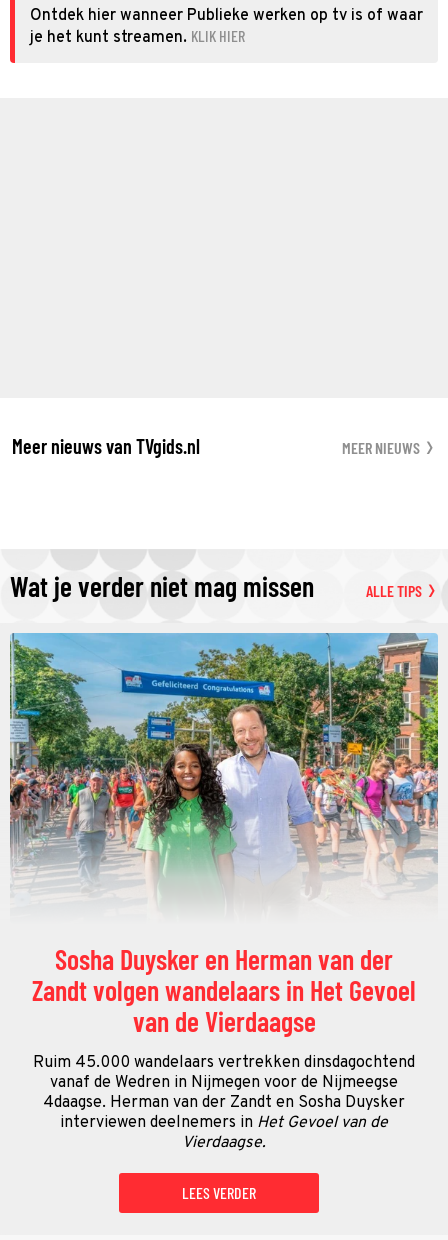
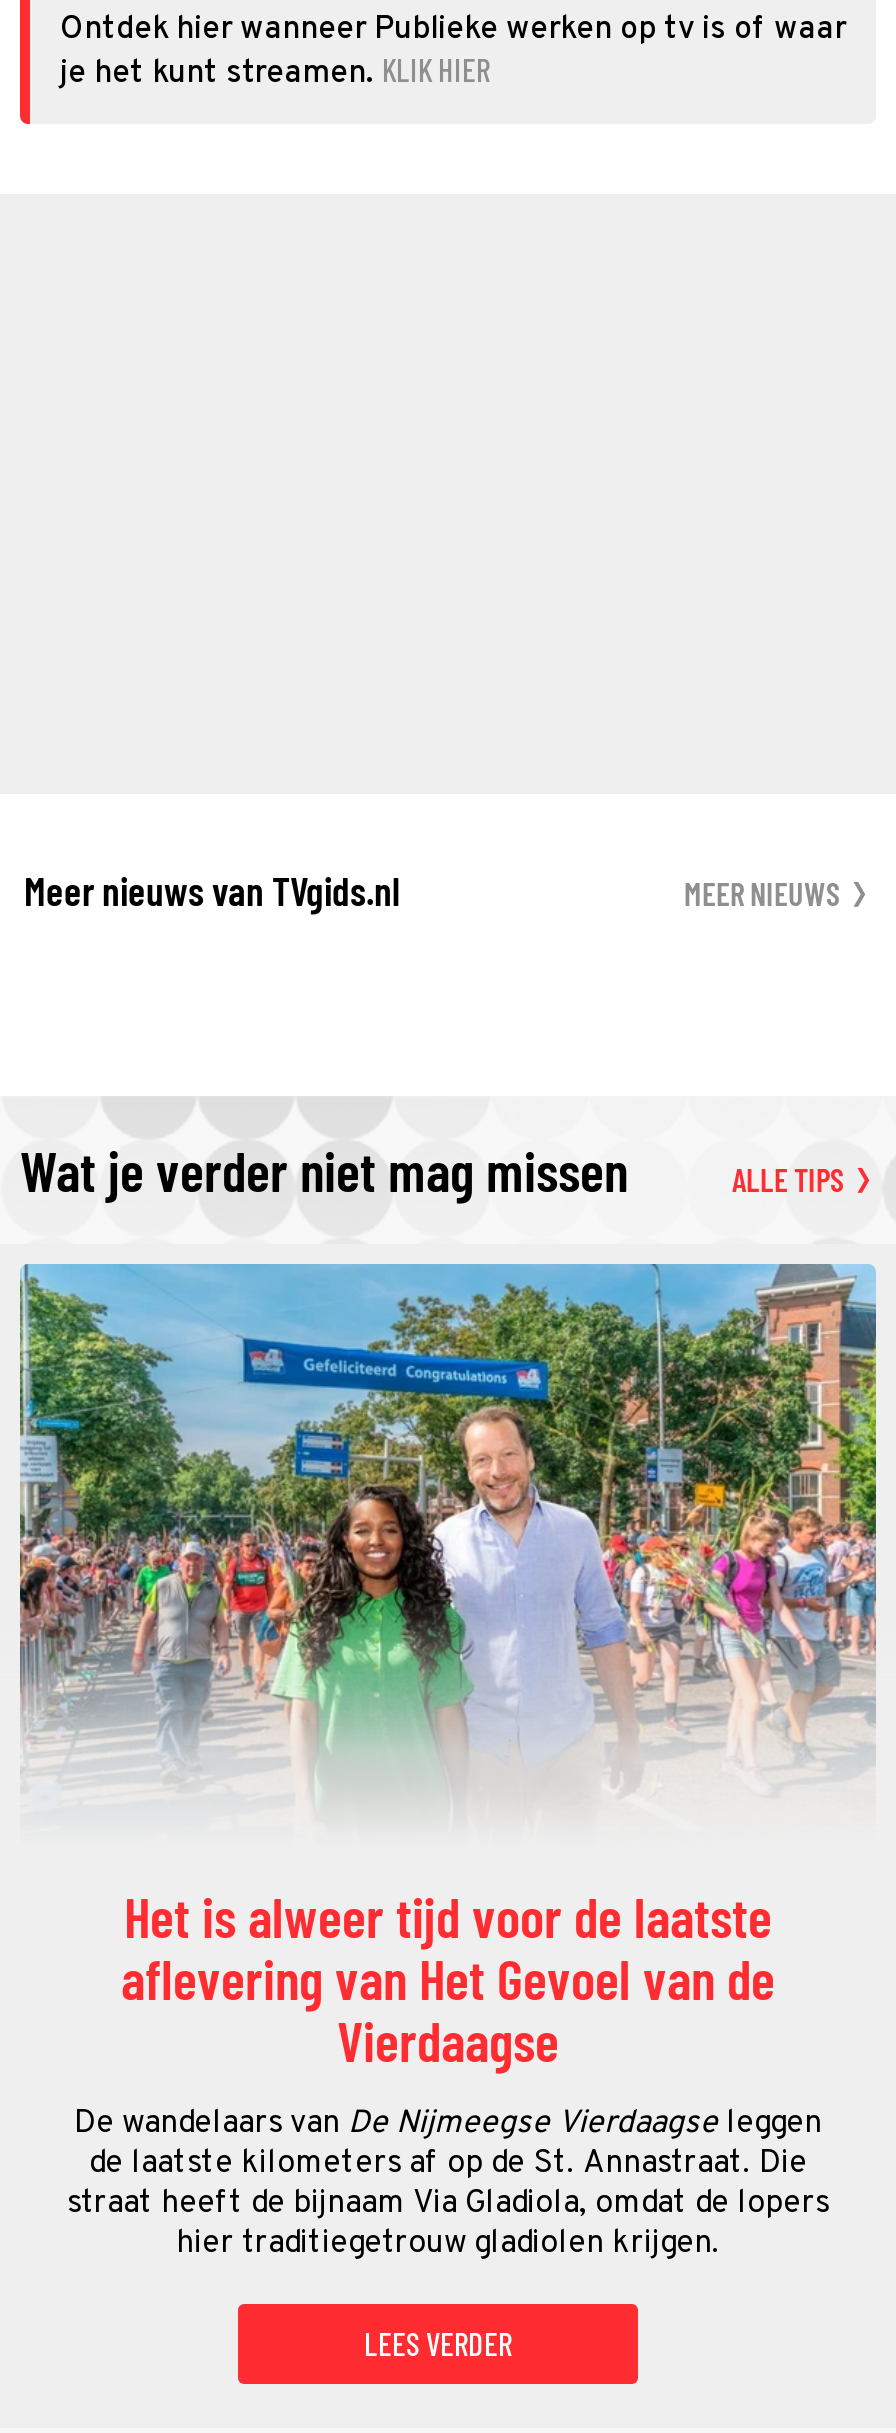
- Sosha Duysker en Herman van der
- Zandt volgen wandelaars in Het Gevoel
- van de Vierdaagse
- Ruim 45.000 wandelaars vertrekken dinsdagochtend
- vanaf de Wedren in Nijmegen voor de Nijmeegse
- 4daagse. Herman van der Zandt en Sosha Duysker
- interviewen deelnemers in Het Gevoel van de
- Vierdaagse.
+ Het is alweer tijd voor de laatste
+ aflevering van Het Gevoel van de
+ Vierdaagse
+ De wandelaars van De Nijmeegse Vierdaagse leggen
+ de laatste kilometers af op de St. Annastraat. Die
+ straat heeft de bijnaam Via Gladiola, omdat de lopers
+ hier traditiegetrouw gladiolen krijgen.
